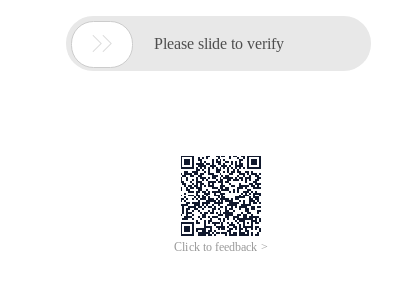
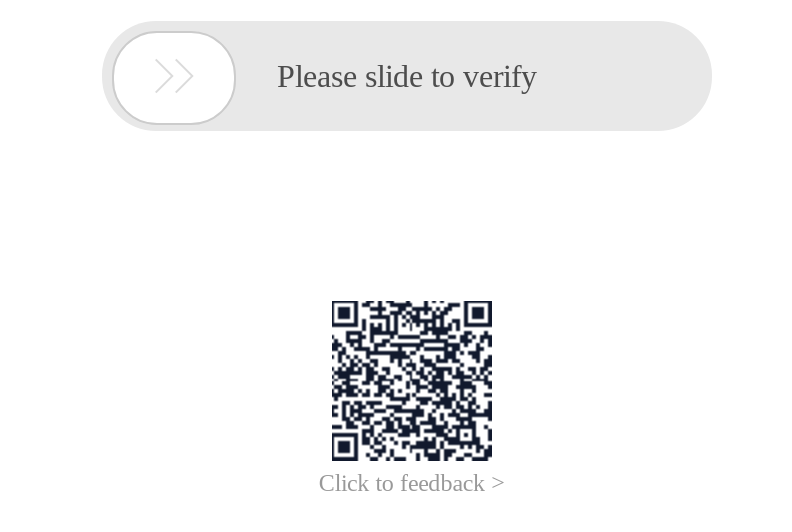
- [image]
+ [image]
